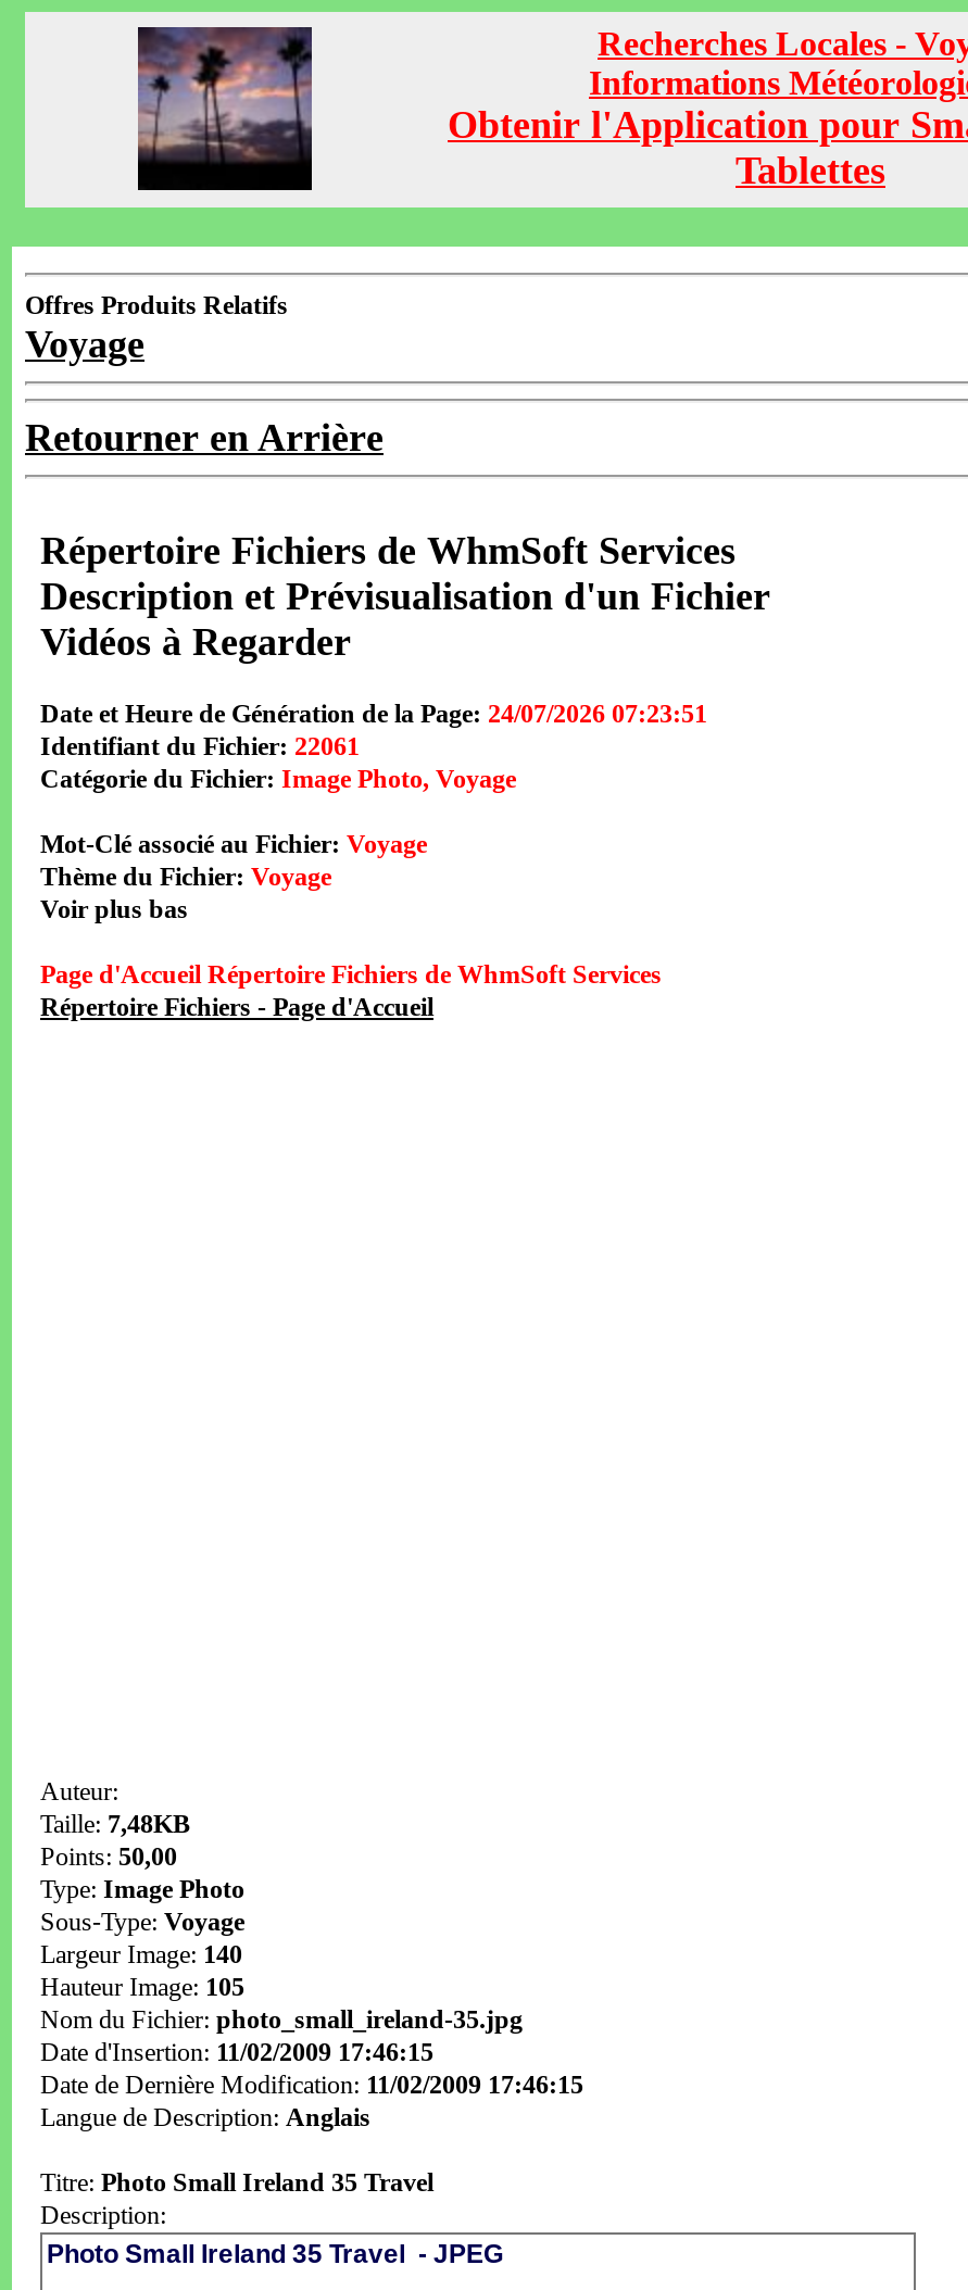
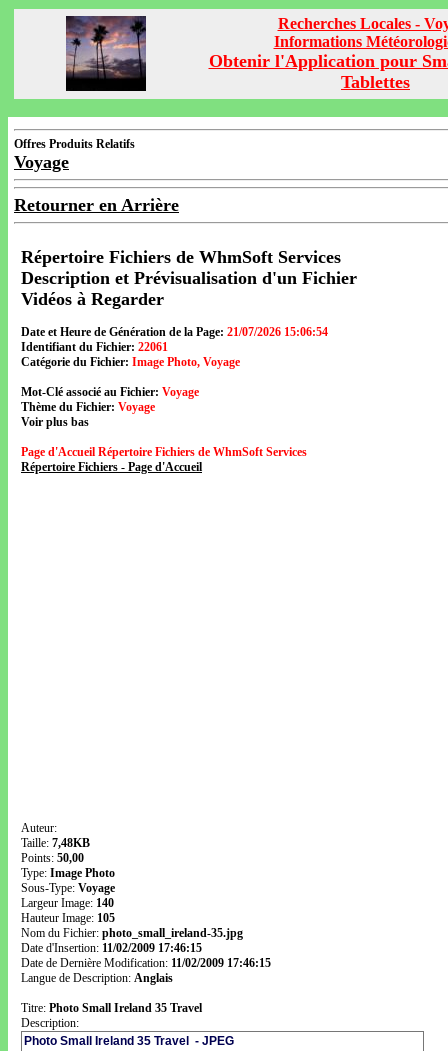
- Date et Heure de Génération de la Page: 24/07/2026 07:23:51
+ Date et Heure de Génération de la Page: 21/07/2026 15:06:54
